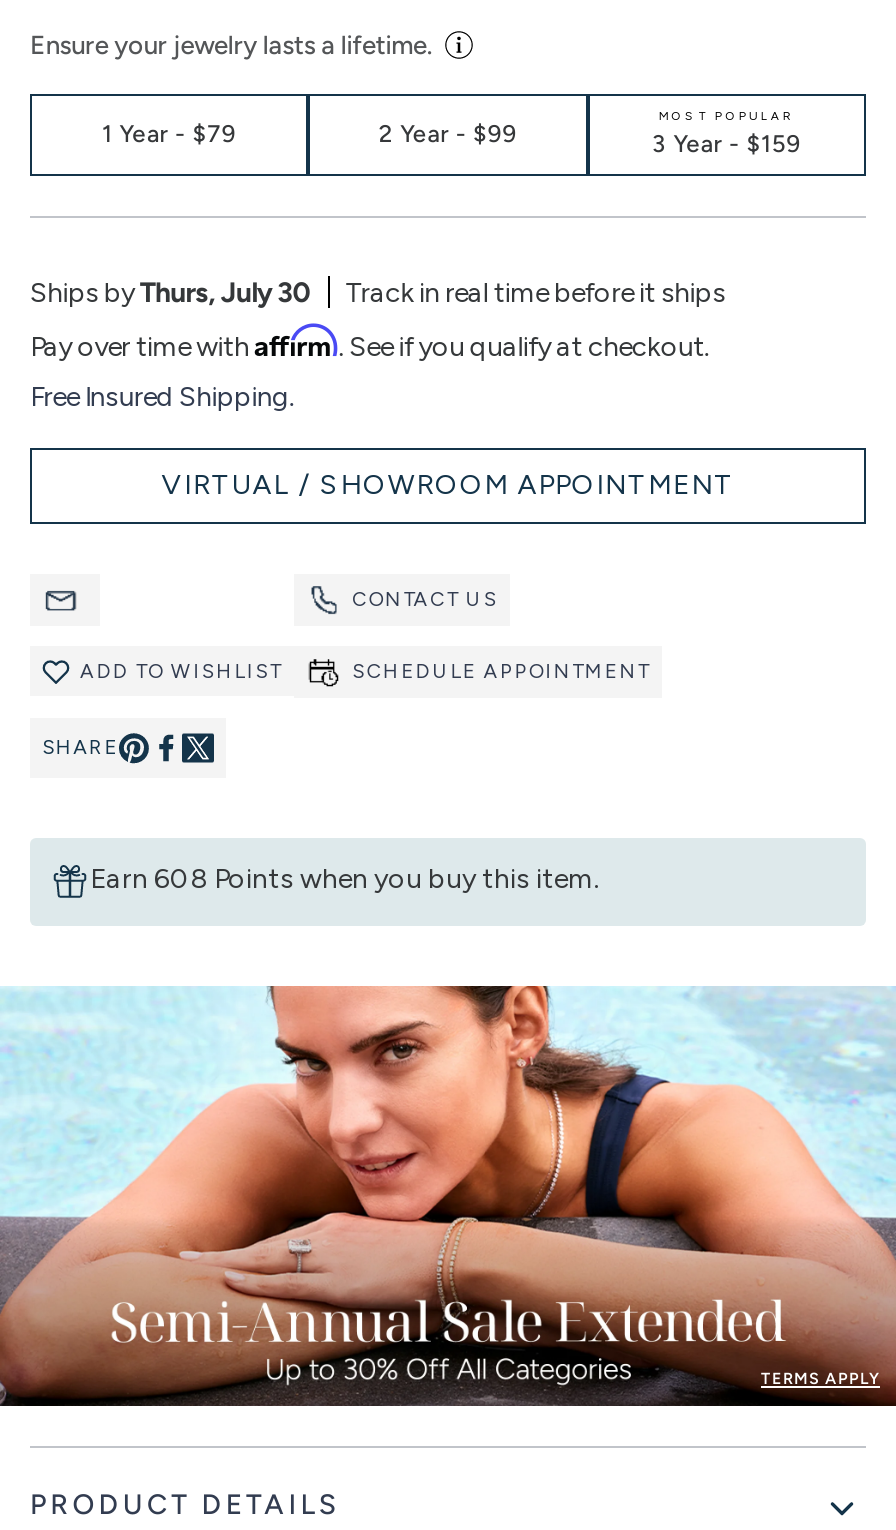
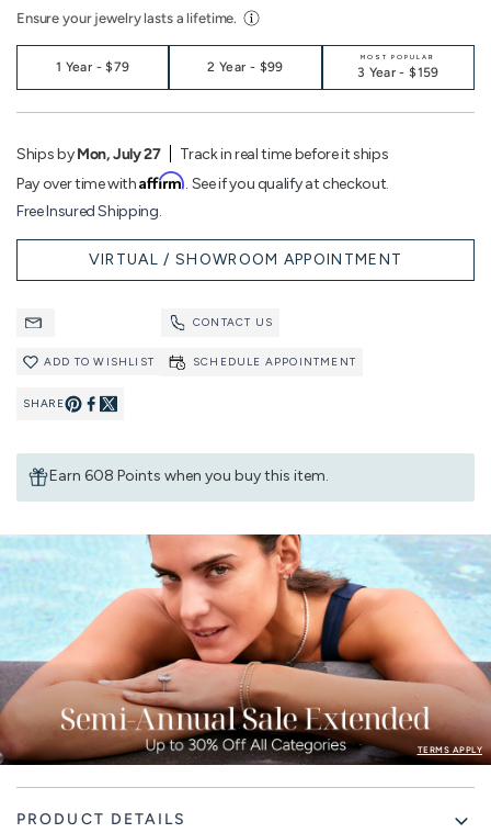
- Ships byThurs, July 30
+ Ships byMon, July 27
